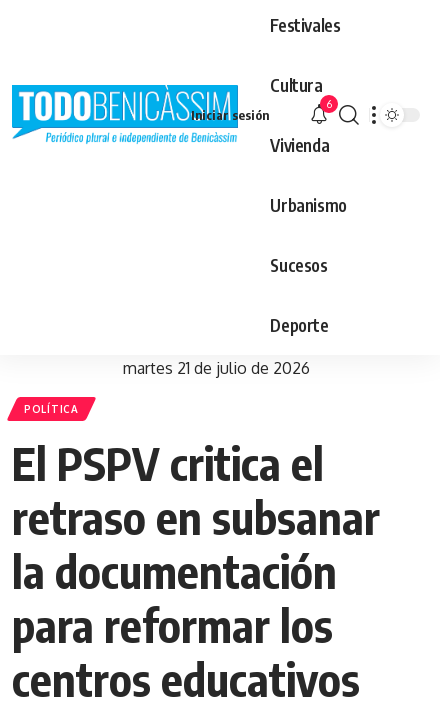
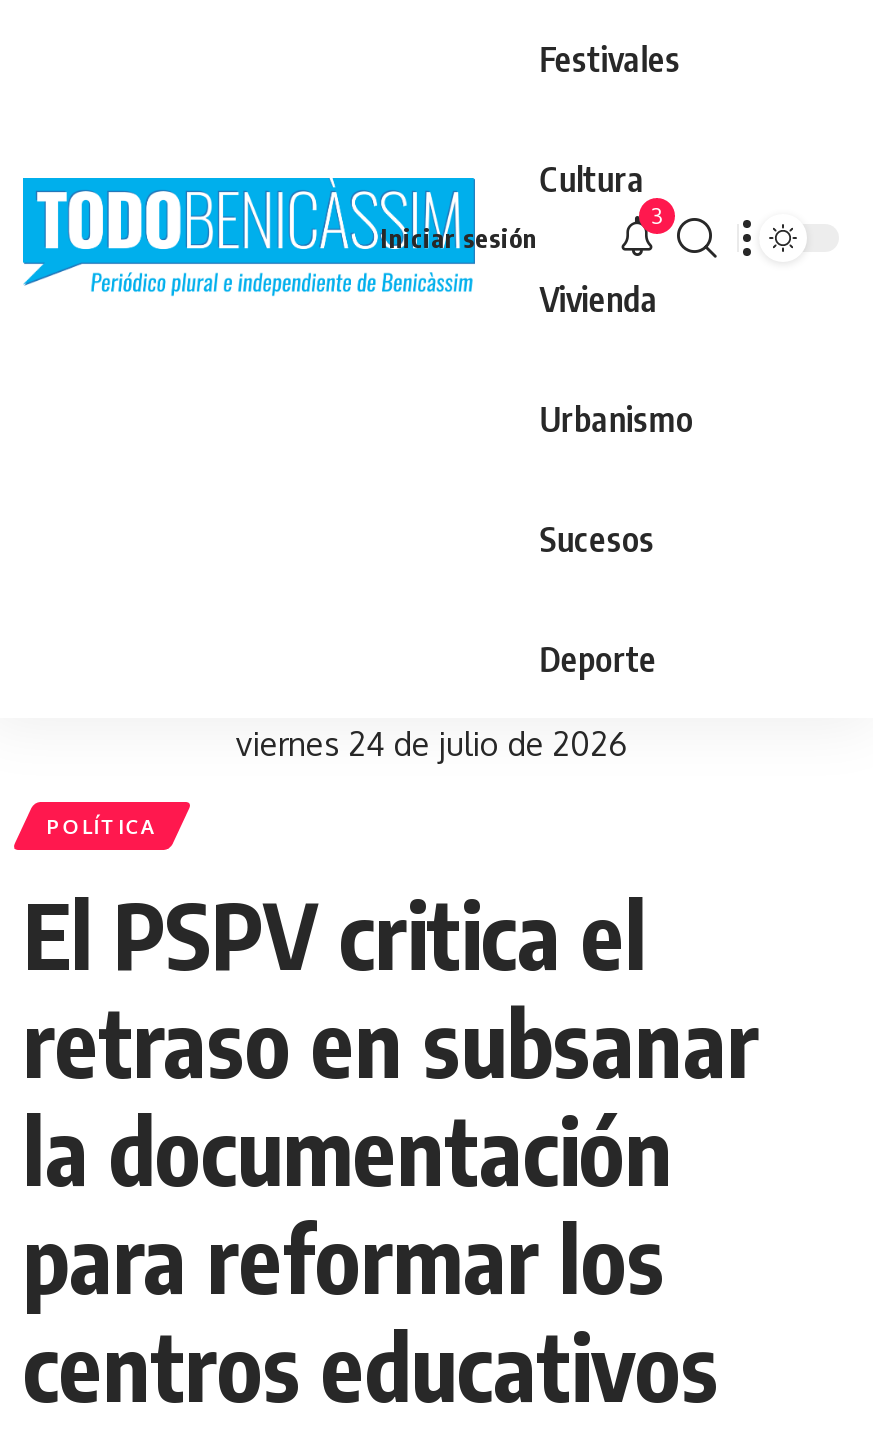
- 6
+ 3

- martes 21 de julio de 2026
+ viernes 24 de julio de 2026
